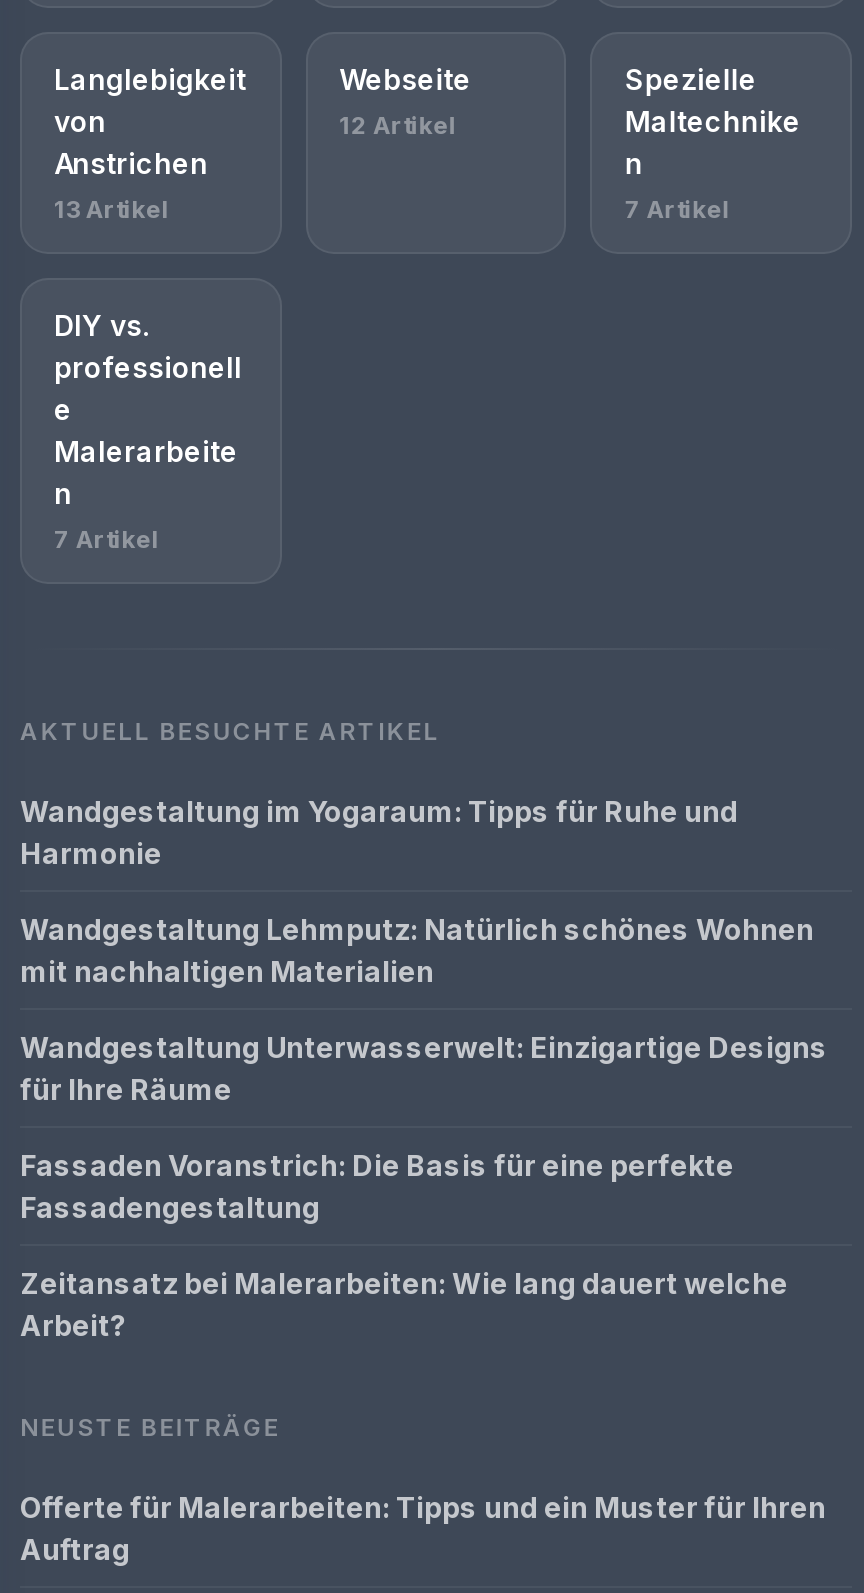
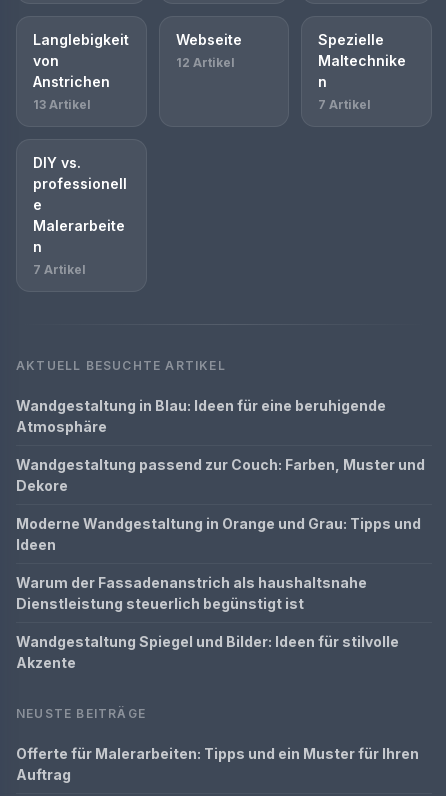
- Wandgestaltung im Yogaraum: Tipps für Ruhe und
- Harmonie
+ Wandgestaltung in Blau: Ideen für eine beruhigende
+ Atmosphäre

- Wandgestaltung Lehmputz: Natürlich schönes Wohnen
- mit nachhaltigen Materialien
+ Wandgestaltung passend zur Couch: Farben, Muster und
+ Dekore

- Wandgestaltung Unterwasserwelt: Einzigartige Designs
- für Ihre Räume
+ Moderne Wandgestaltung in Orange und Grau: Tipps und
+ Ideen

- Fassaden Voranstrich: Die Basis für eine perfekte
- Fassadengestaltung
+ Warum der Fassadenanstrich als haushaltsnahe
+ Dienstleistung steuerlich begünstigt ist

- Zeitansatz bei Malerarbeiten: Wie lang dauert welche
- Arbeit?
+ Wandgestaltung Spiegel und Bilder: Ideen für stilvolle
+ Akzente
